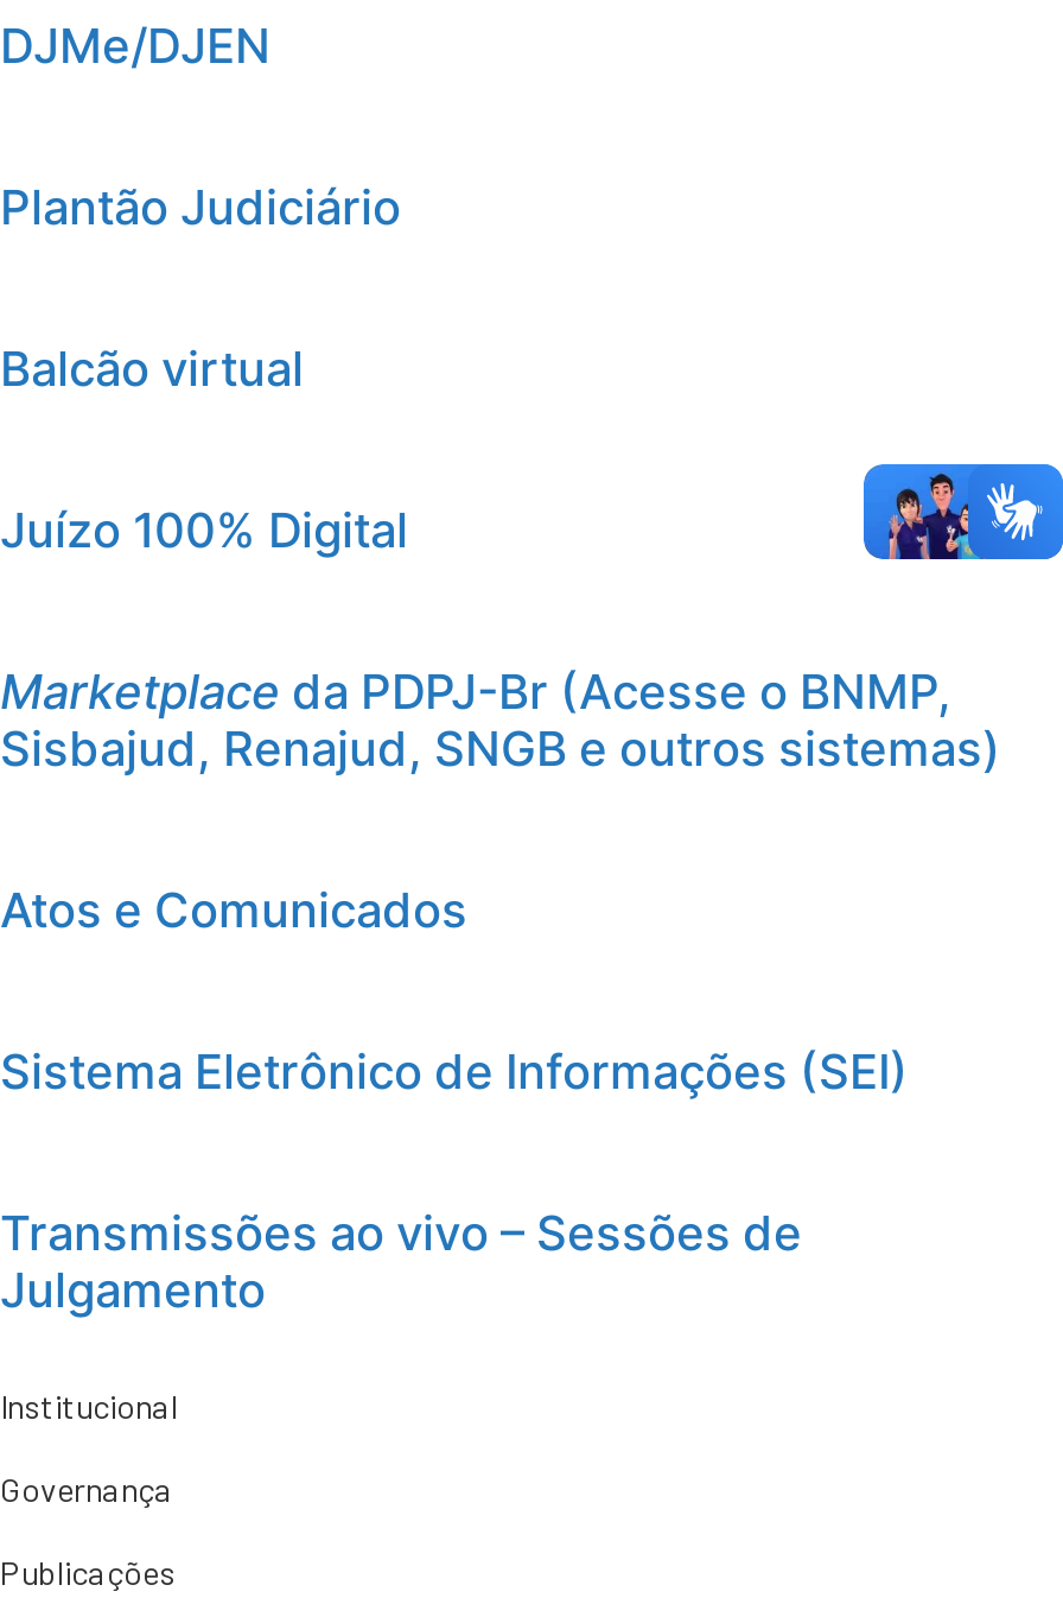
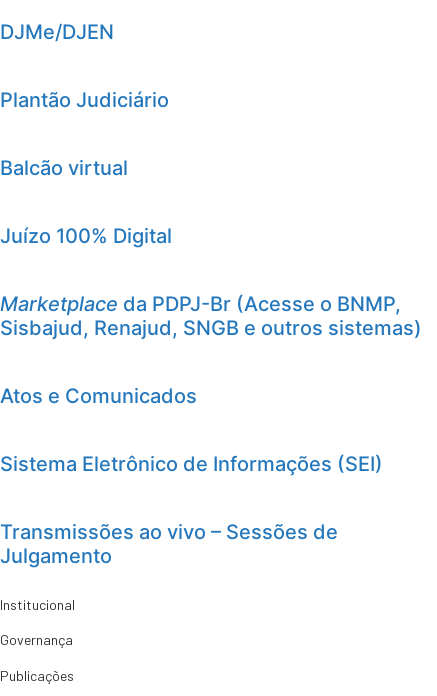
- [image]
